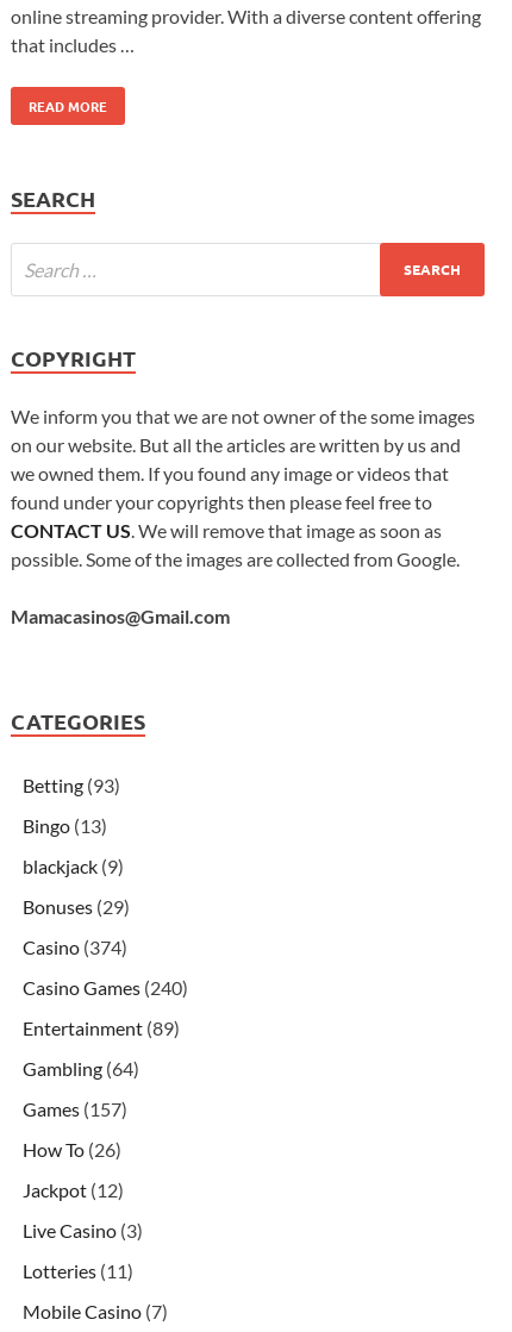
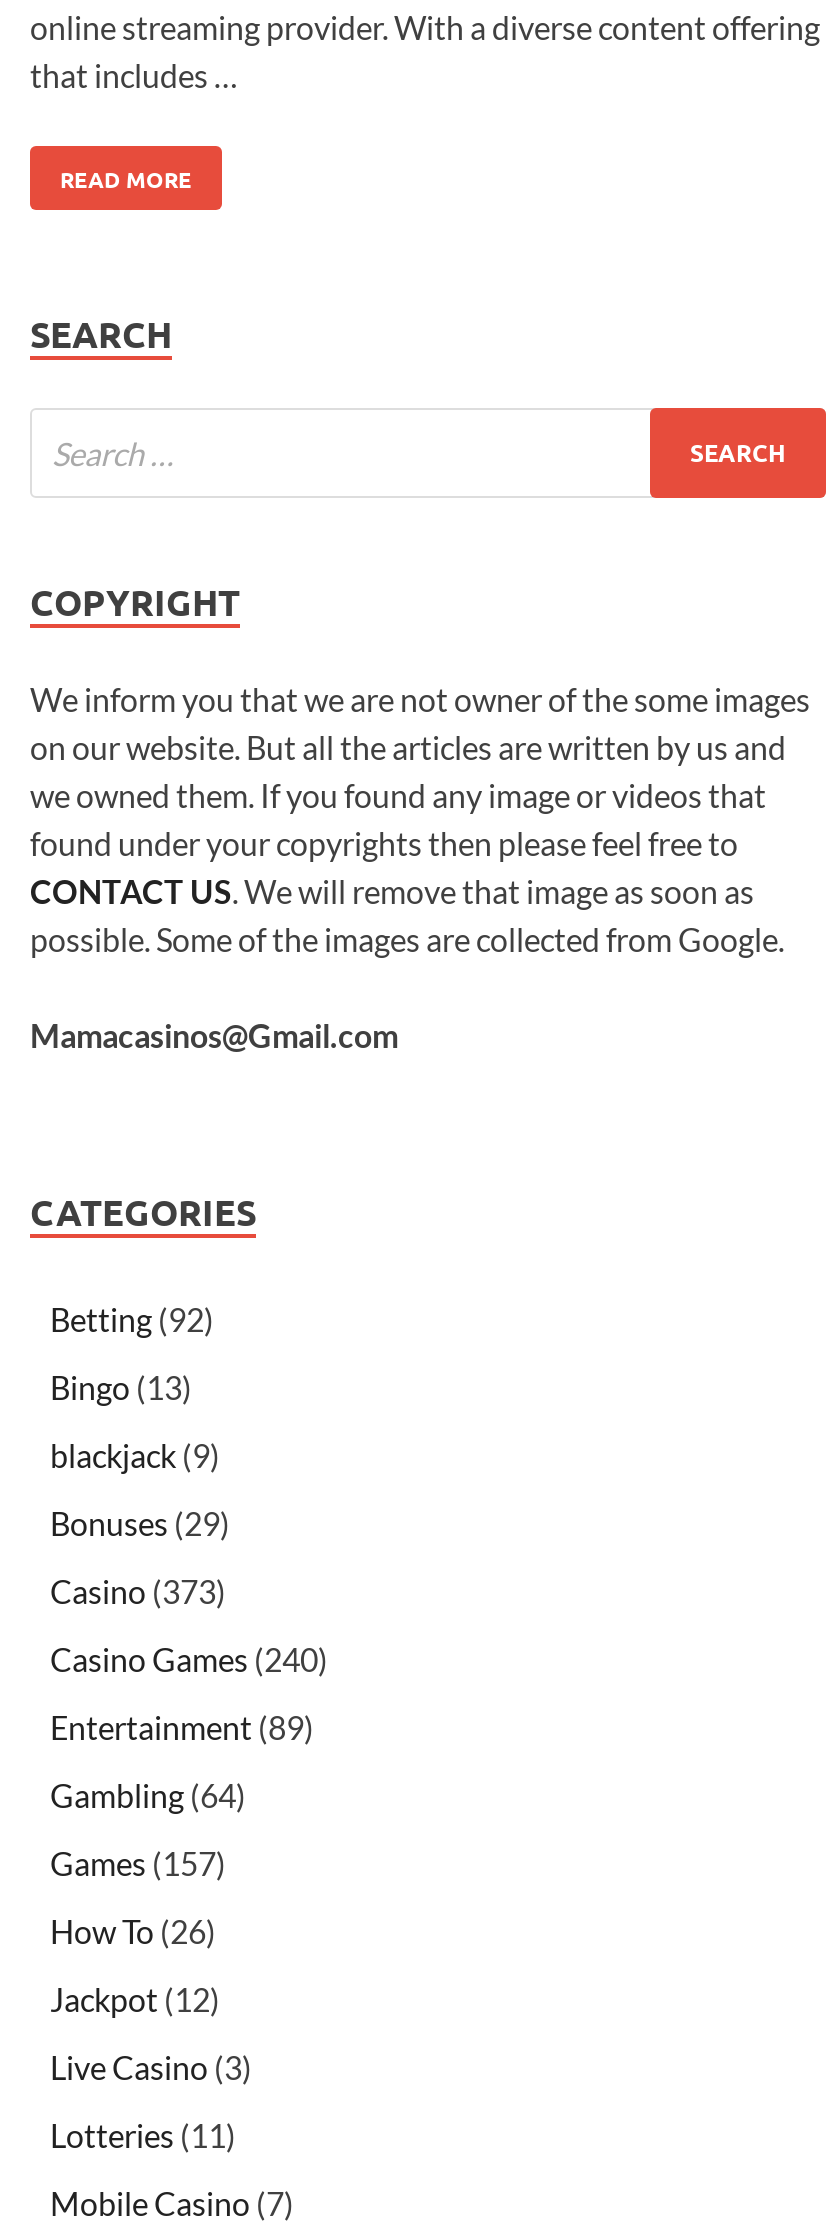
- Betting (93)
+ Betting (92)

- Casino (374)
+ Casino (373)
